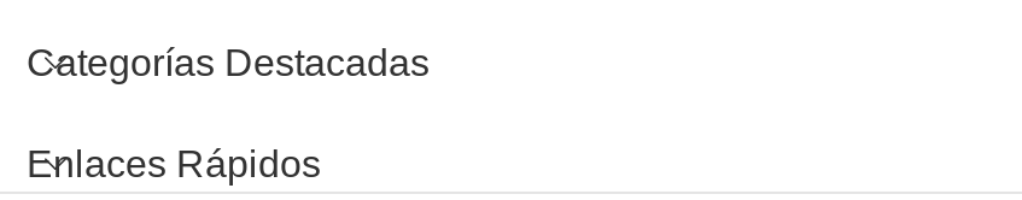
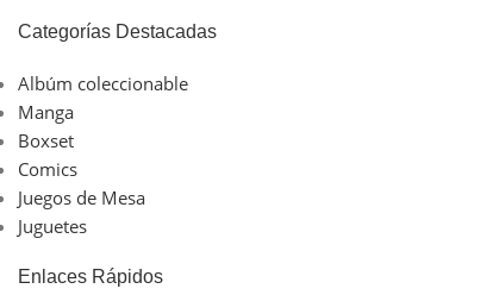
+ Albúm coleccionable
+ Manga
+ Boxset
+ Comics
+ Juegos de Mesa
+ Juguetes
